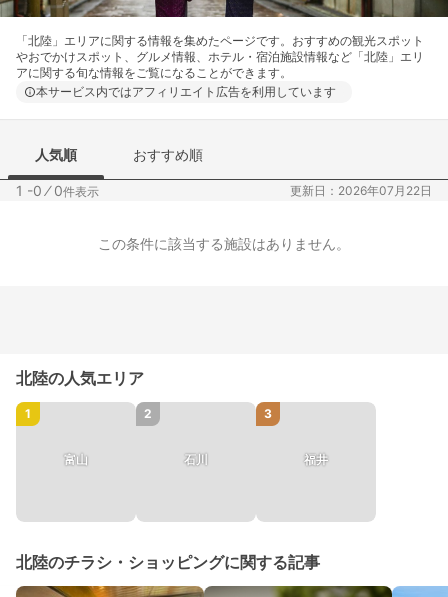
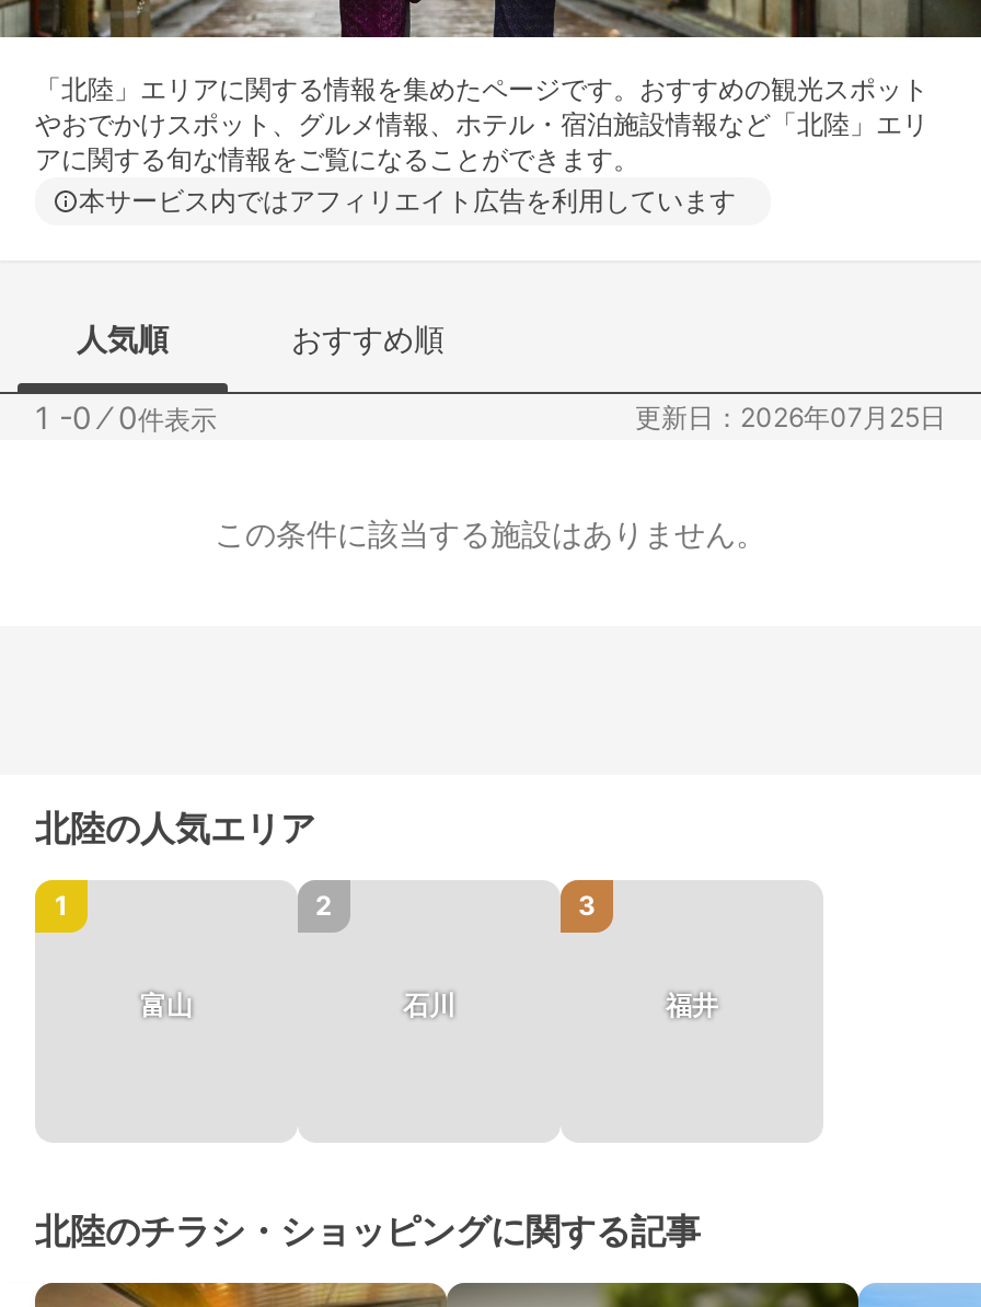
- 更新日：2026年07月22日
+ 更新日：2026年07月25日
